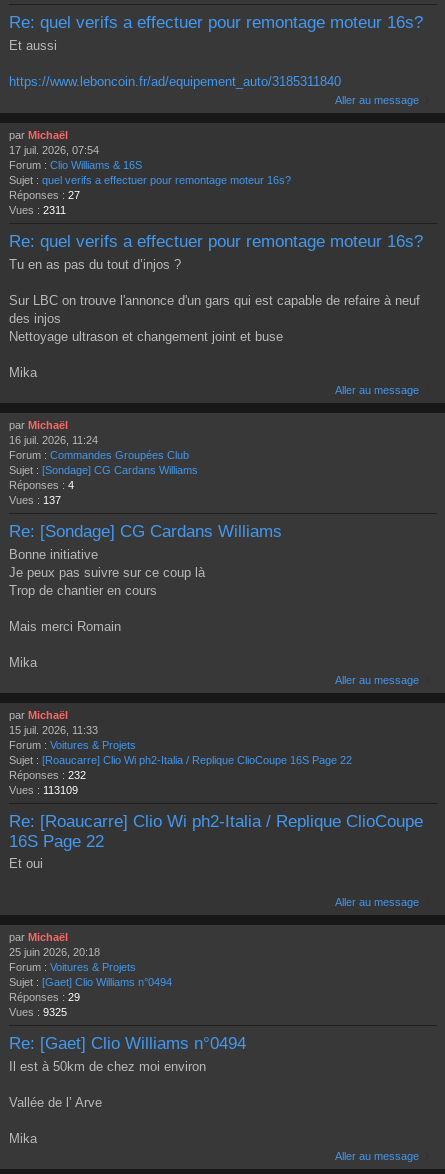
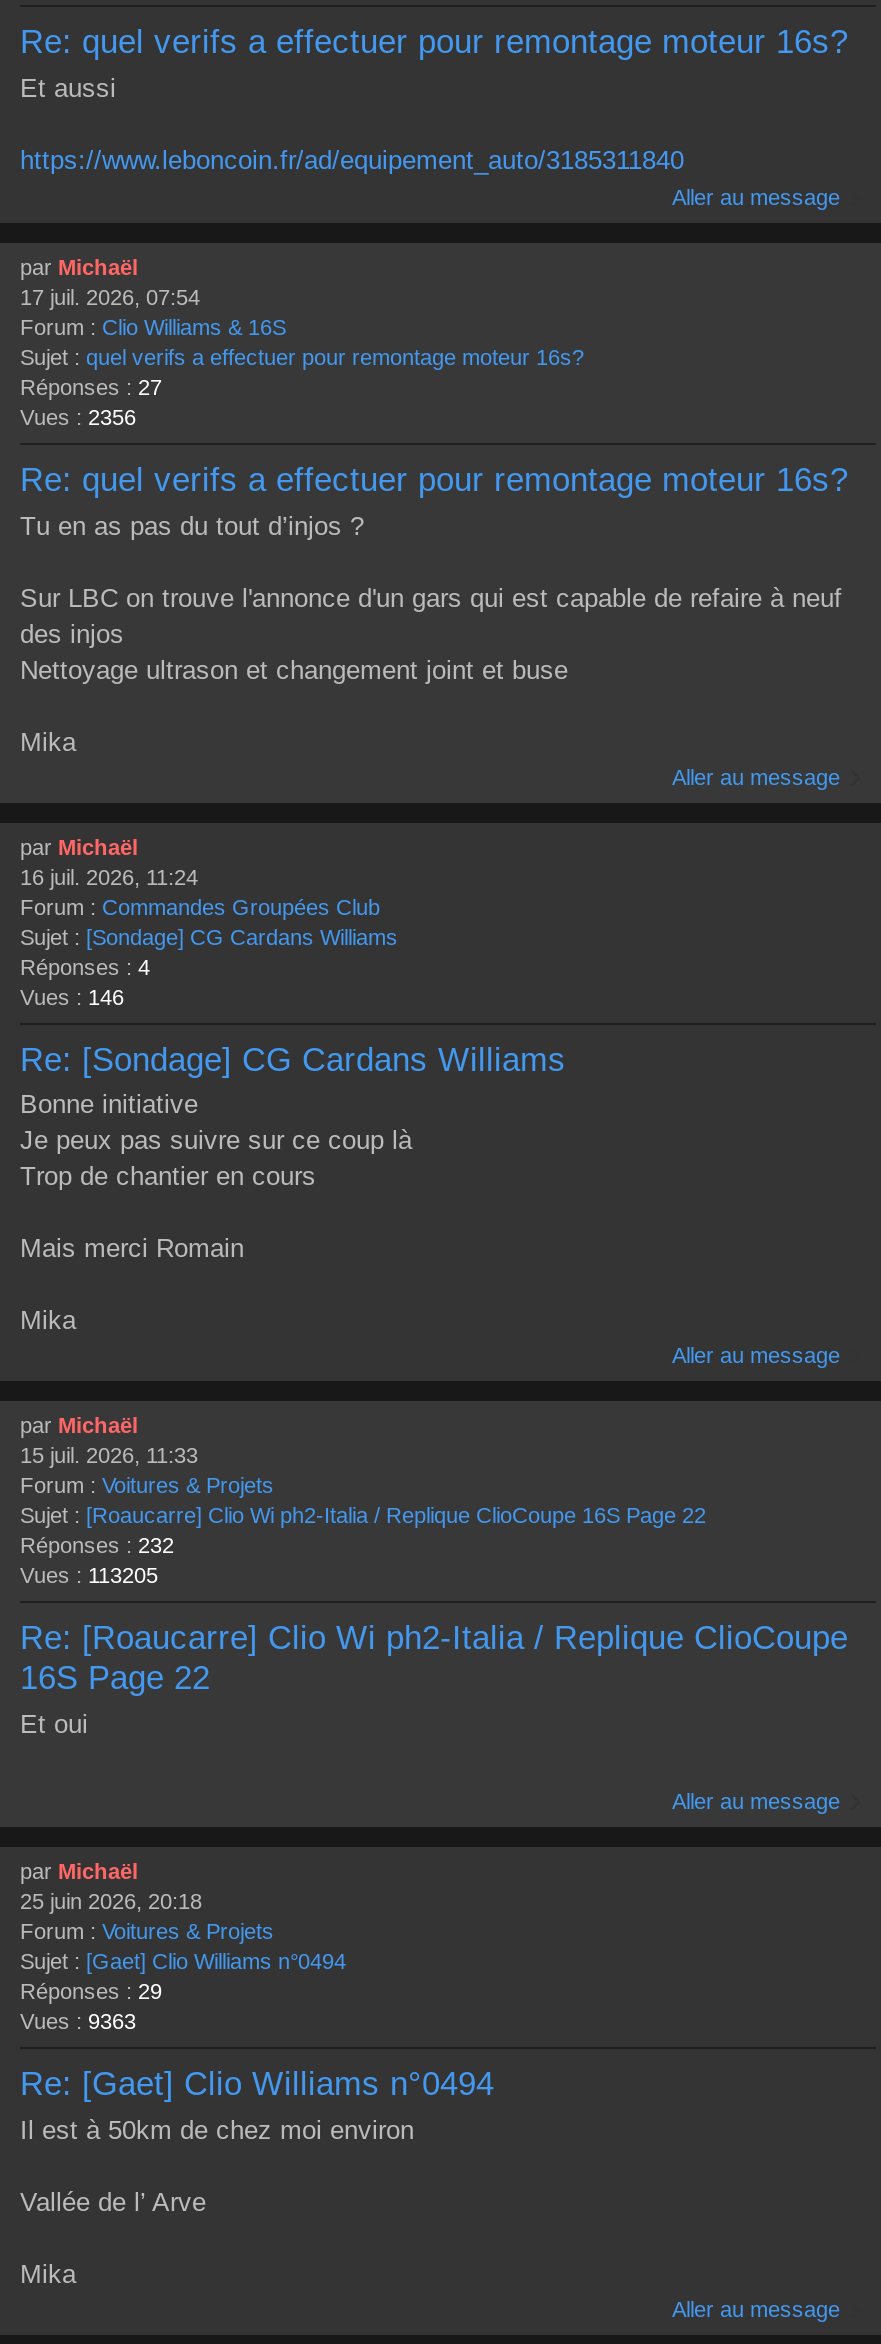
- Vues : 2311
+ Vues : 2356

- Vues : 137
+ Vues : 146

- Vues : 113109
+ Vues : 113205

- Vues : 9325
+ Vues : 9363
